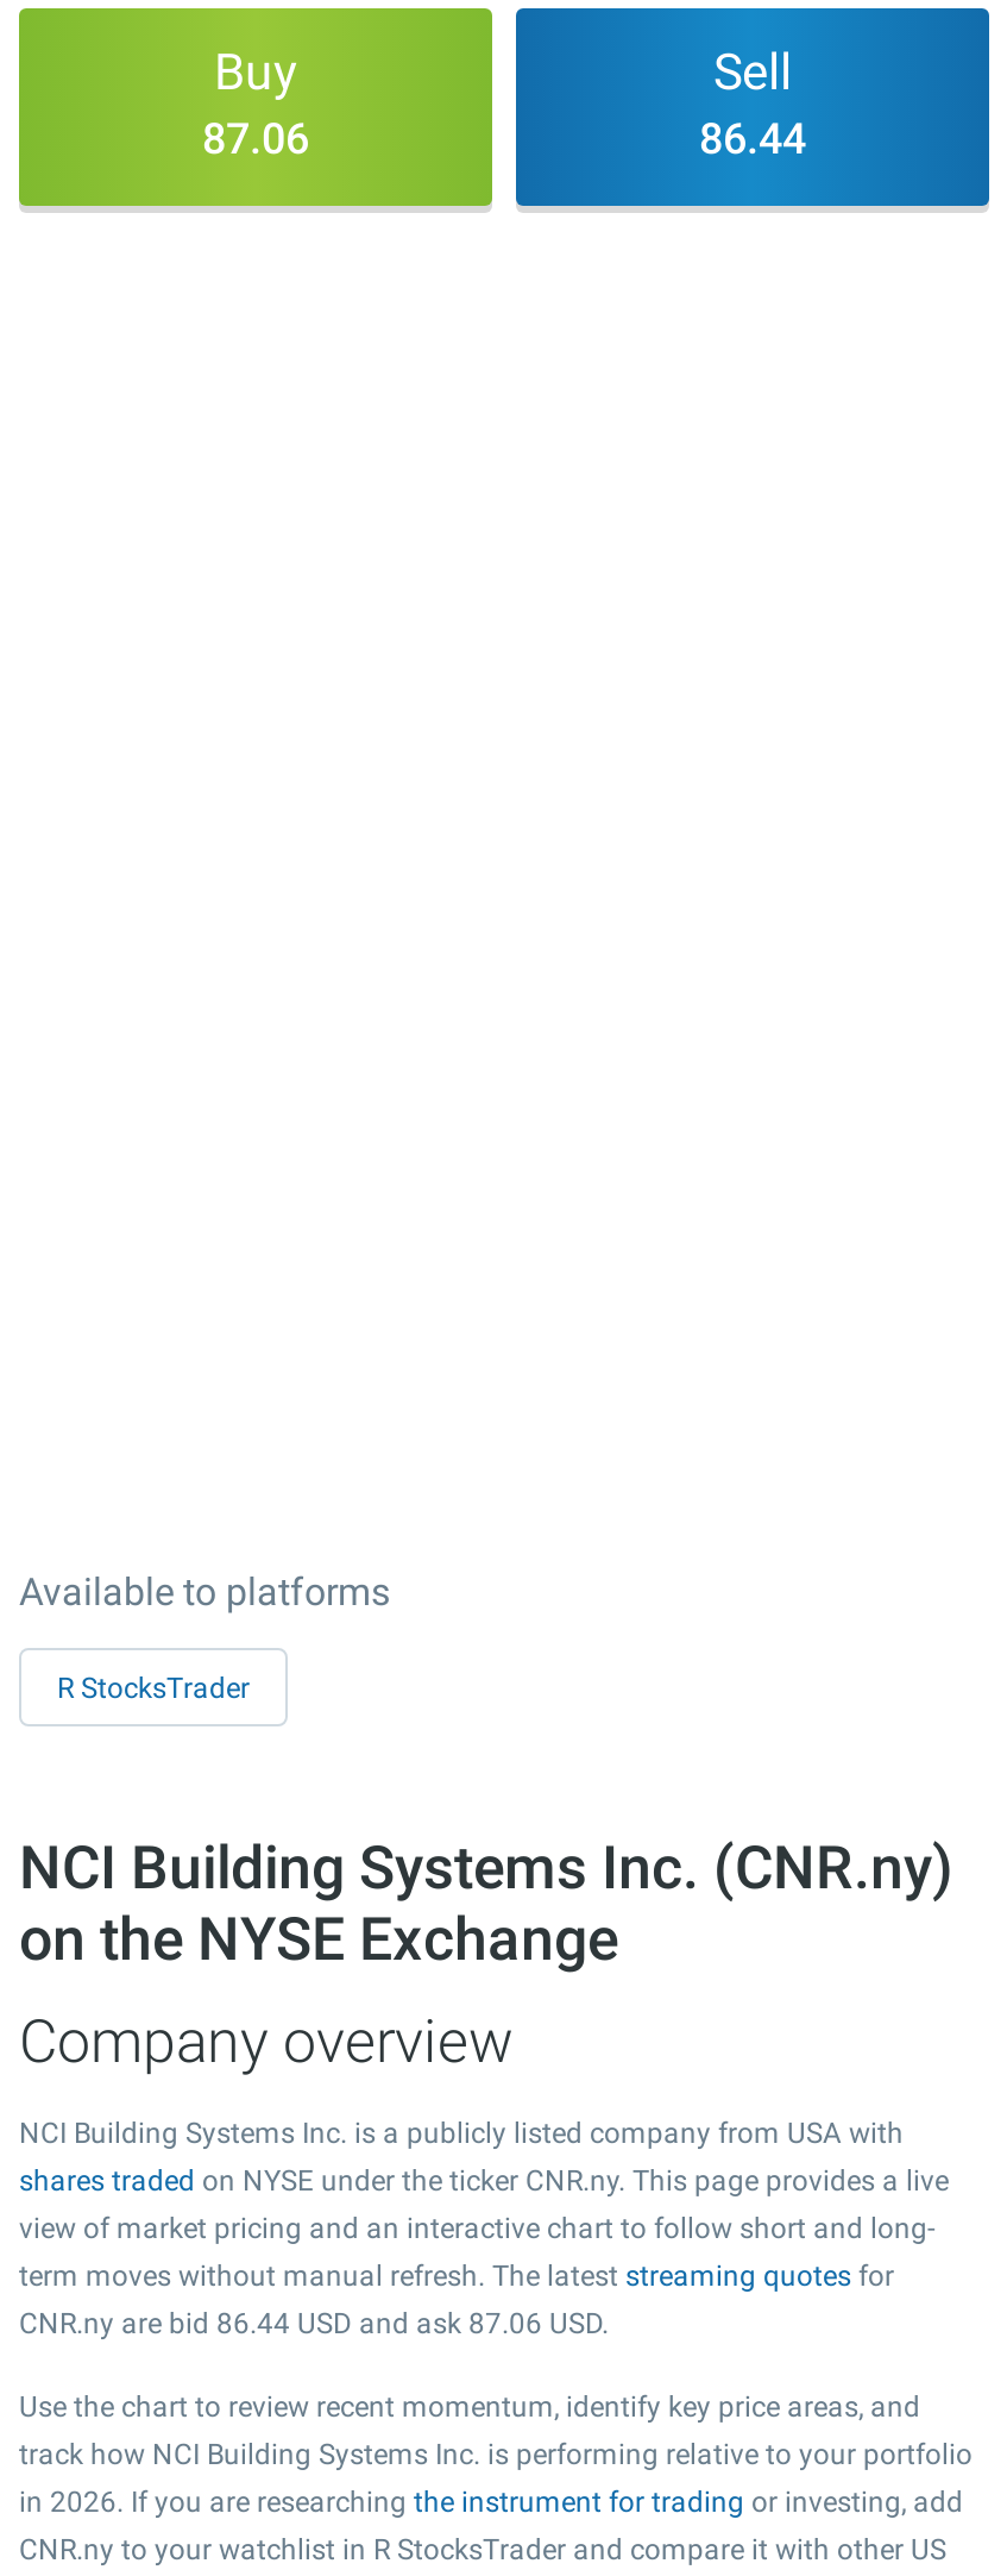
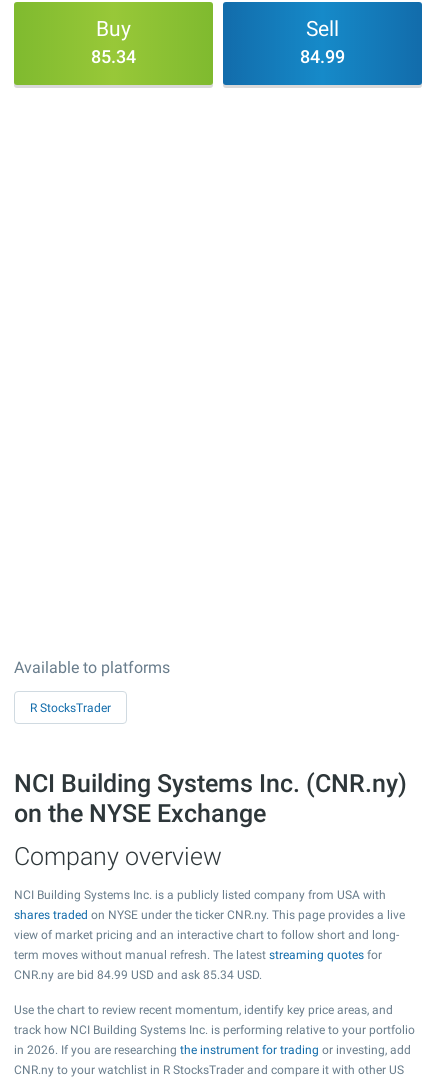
- 87.06
+ 85.34

- 86.44
+ 84.99

- CNR.ny are bid 86.44 USD and ask 87.06 USD.
+ CNR.ny are bid 84.99 USD and ask 85.34 USD.
